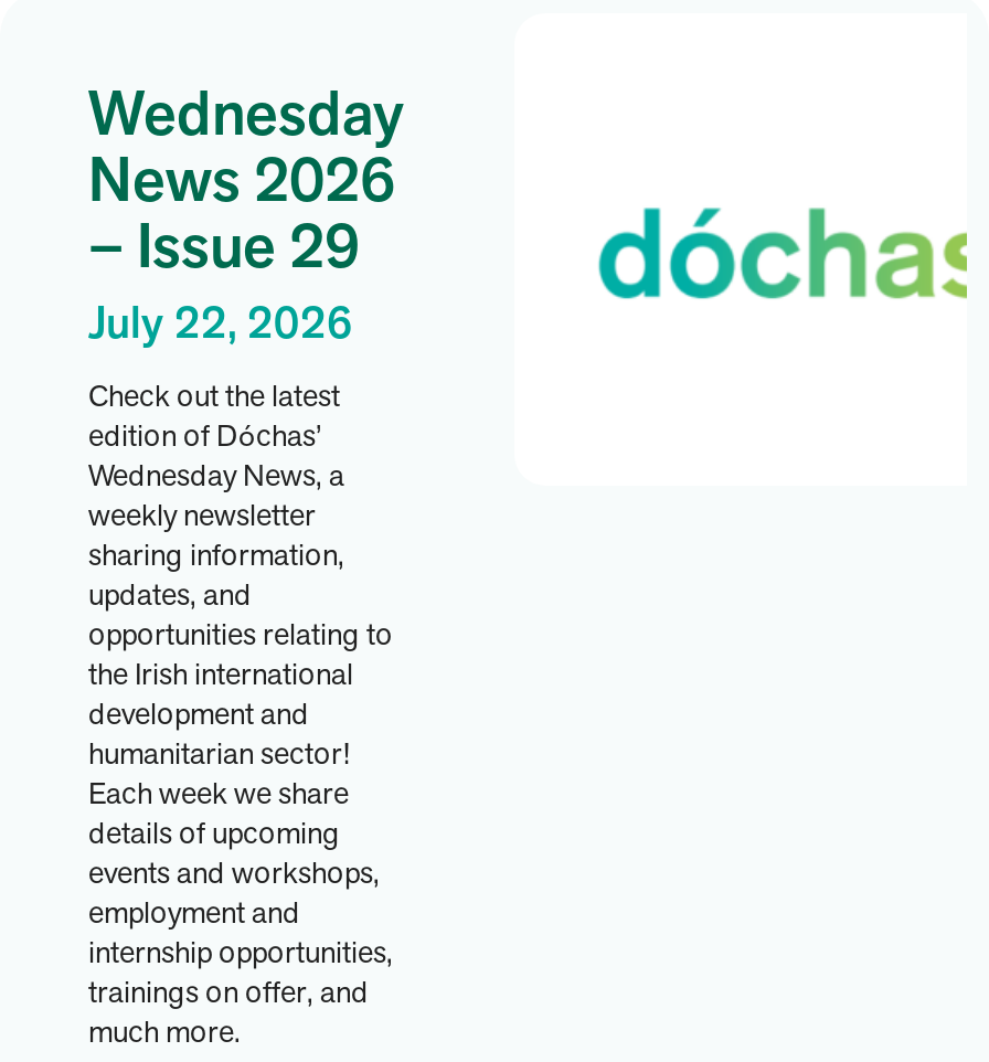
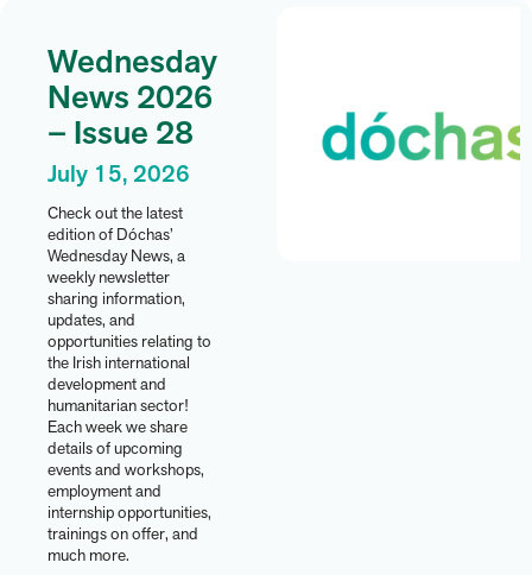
- – Issue 29
+ – Issue 28

- July 22, 2026
+ July 15, 2026
